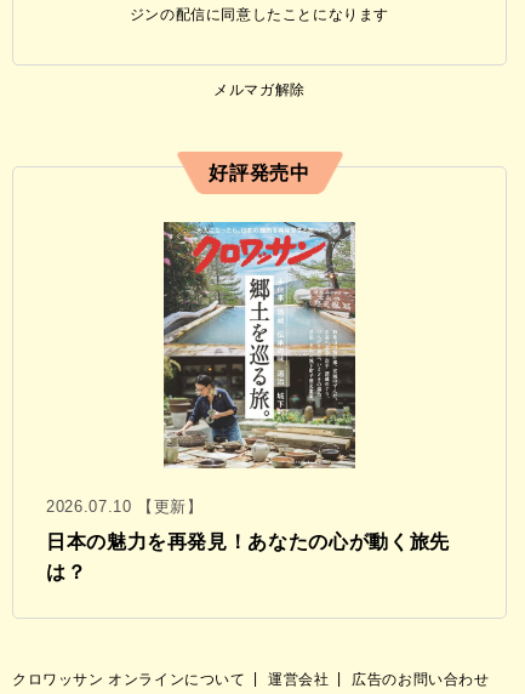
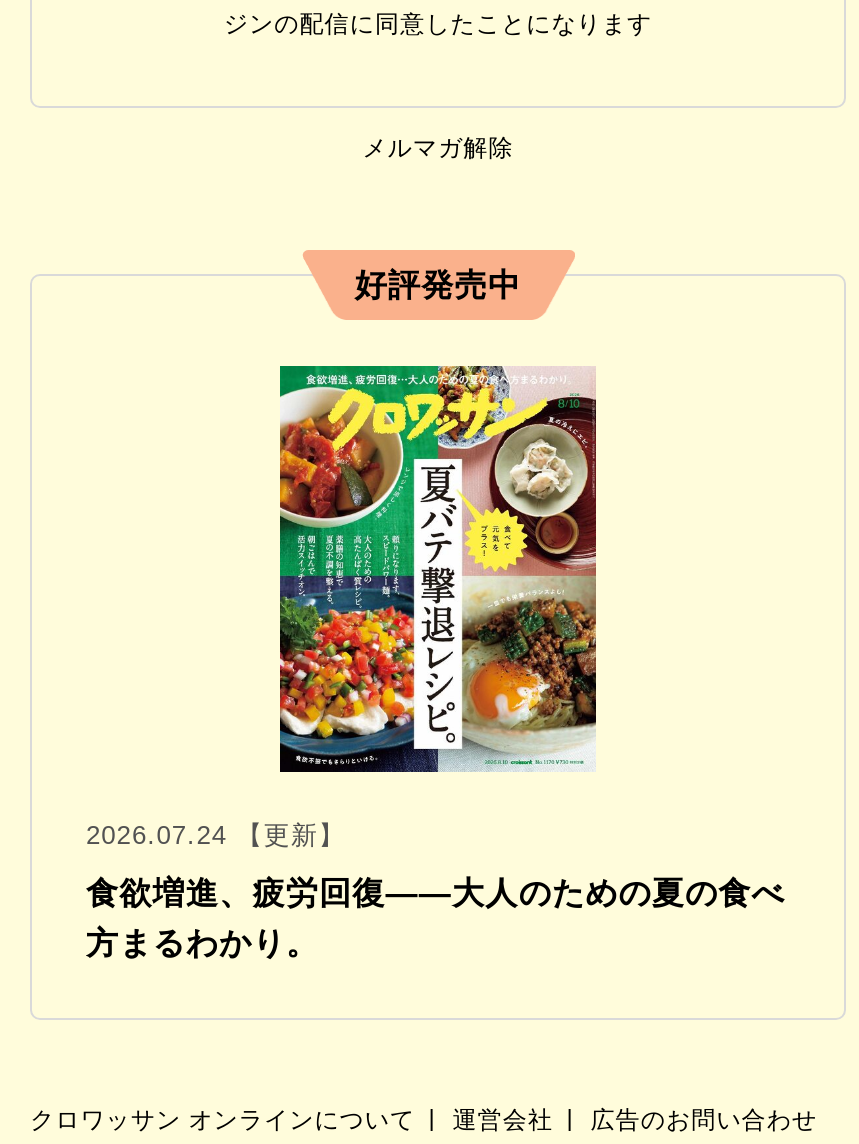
- [image]
- 2026.07.10 【更新】
+ [image]
+ 2026.07.24 【更新】

- 日本の魅力を再発見！あなたの心が動く旅先
+ 食欲増進、疲労回復——大人のための夏の食べ

- は？
+ 方まるわかり。
